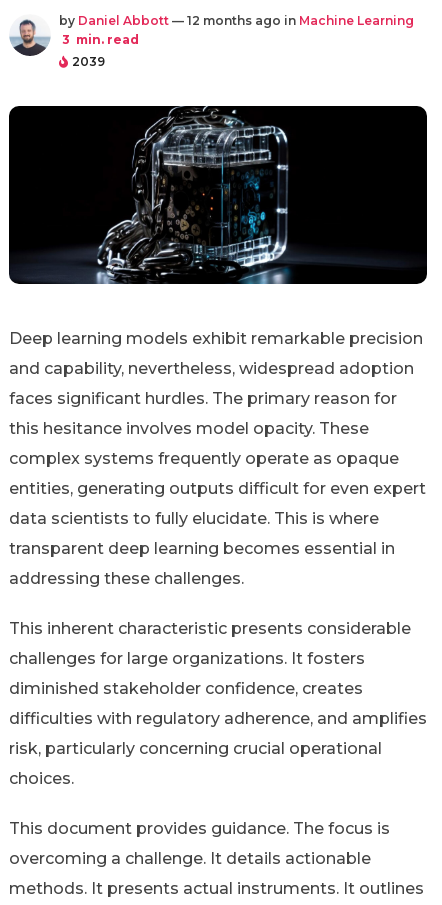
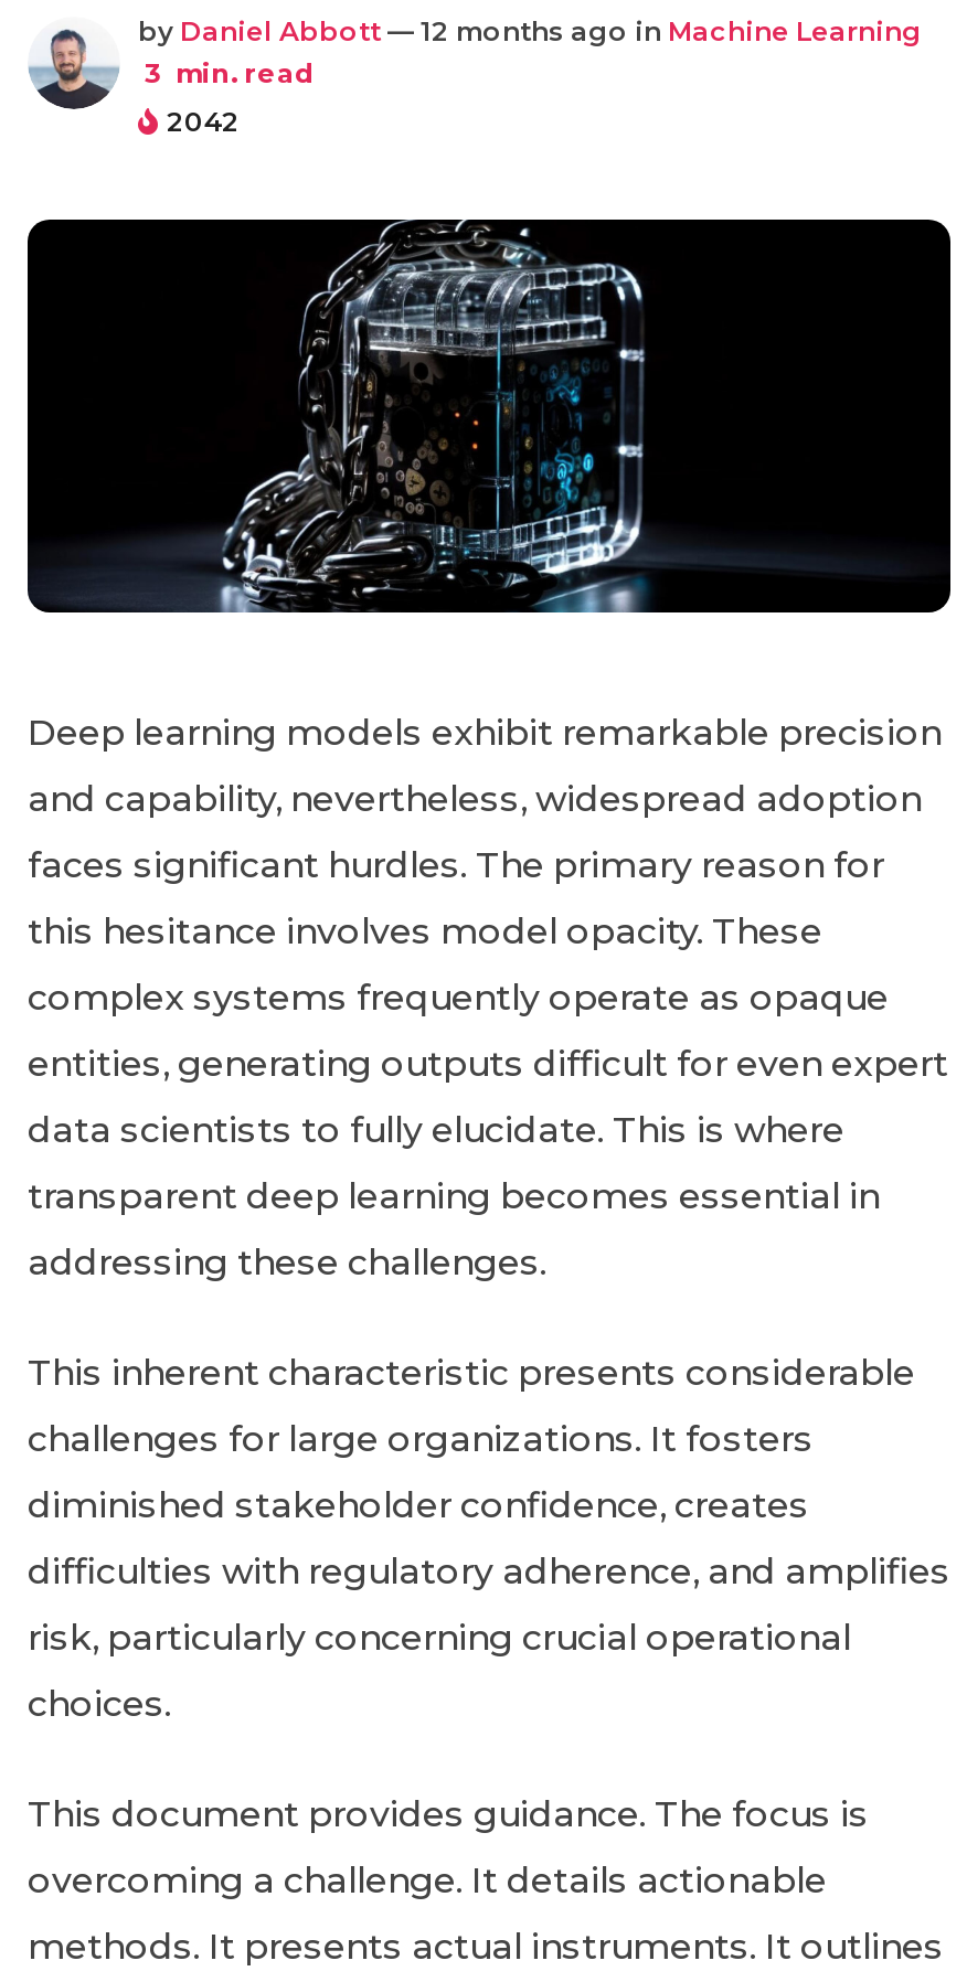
- 2039
+ 2042
